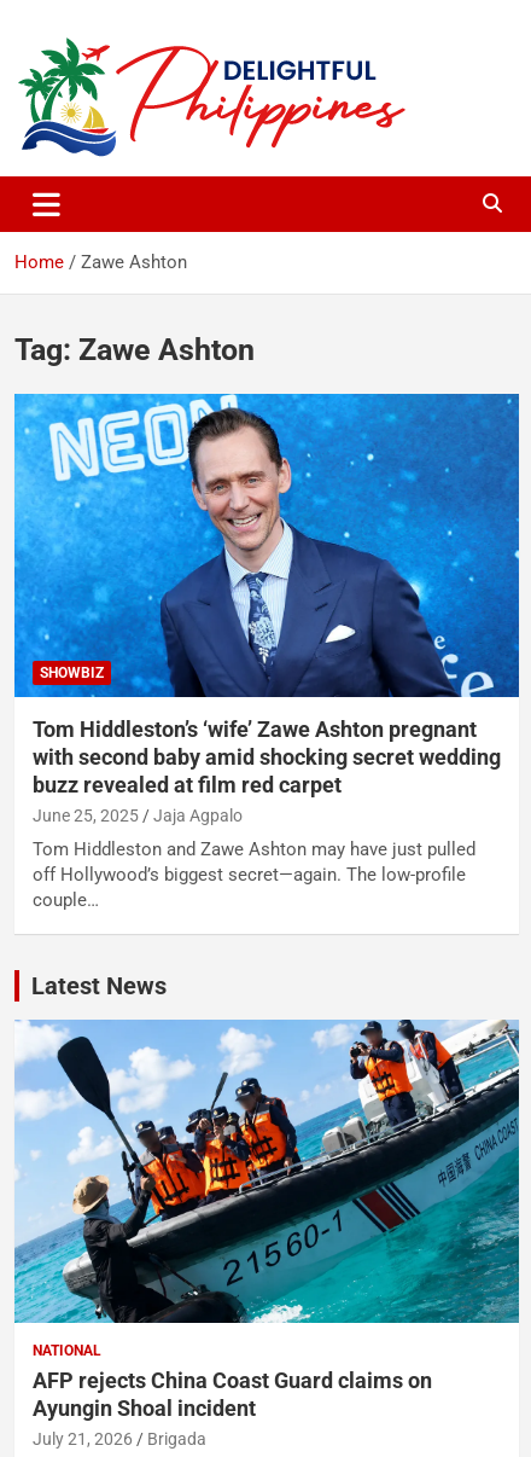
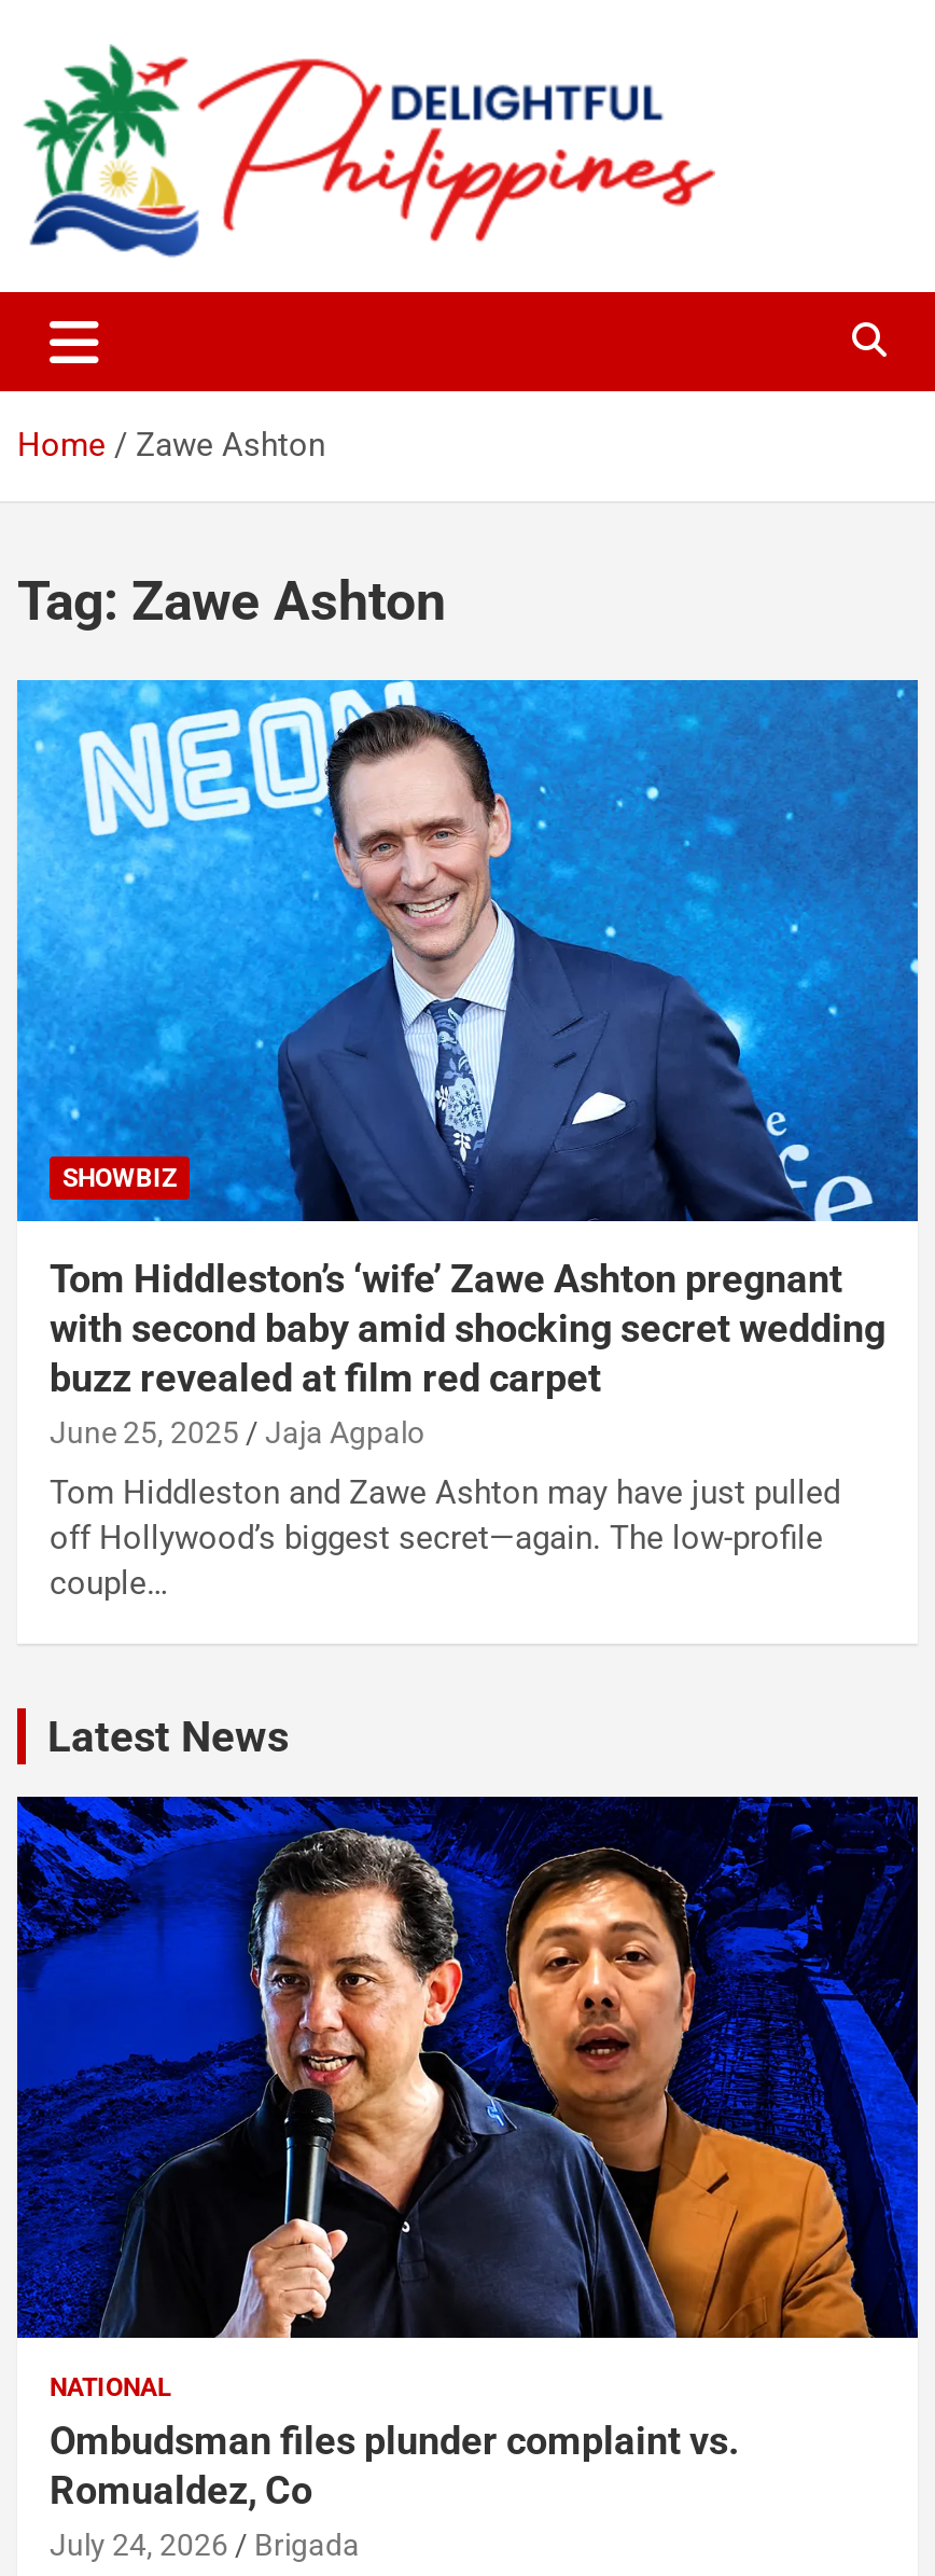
- [image]
- AFP rejects China Coast Guard claims on
- Ayungin Shoal incident
- July 21, 2026
+ [image]
+ Ombudsman files plunder complaint vs.
+ Romualdez, Co
+ July 24, 2026
